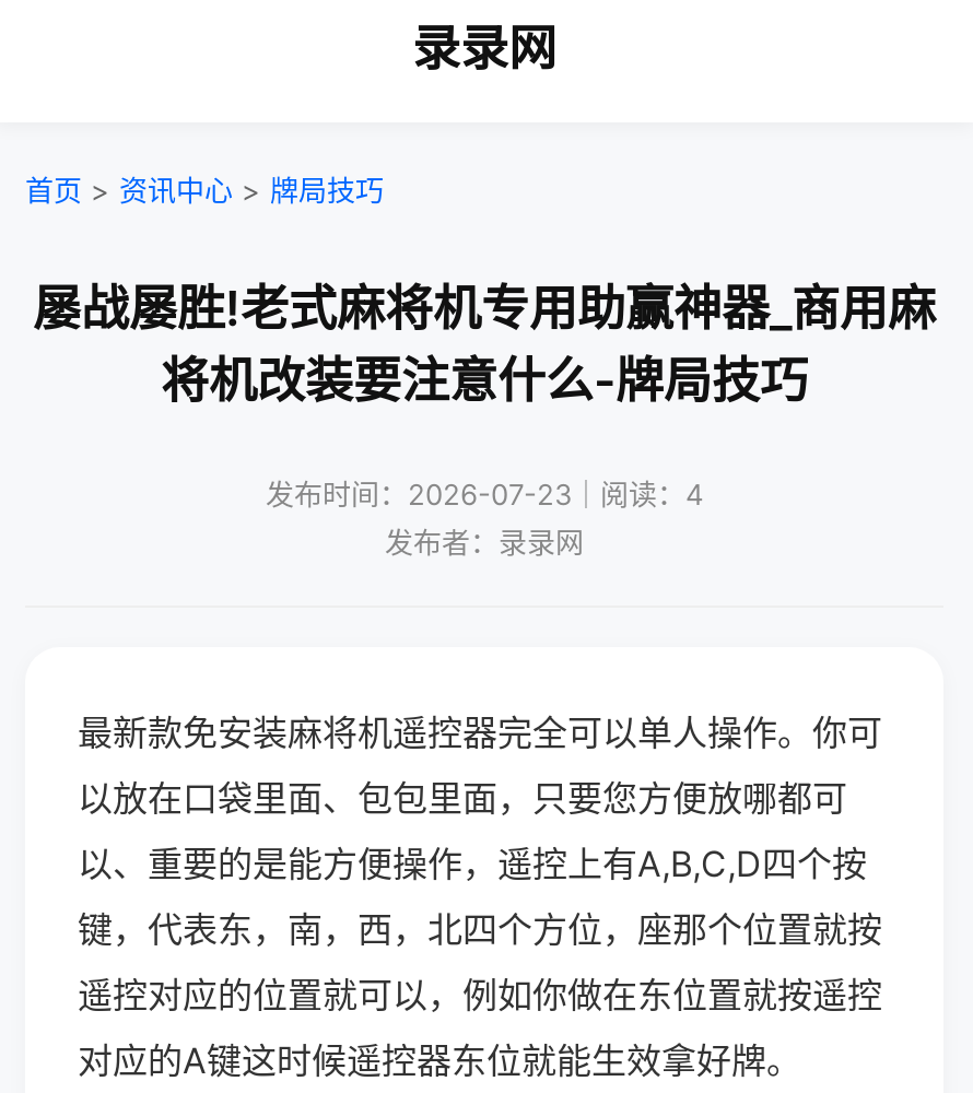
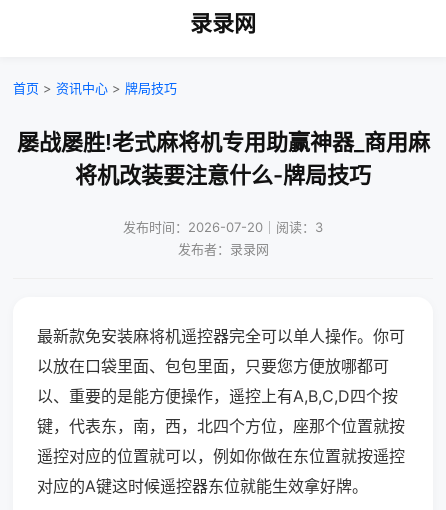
- 发布时间：2026-07-23｜阅读：4
+ 发布时间：2026-07-20｜阅读：3
